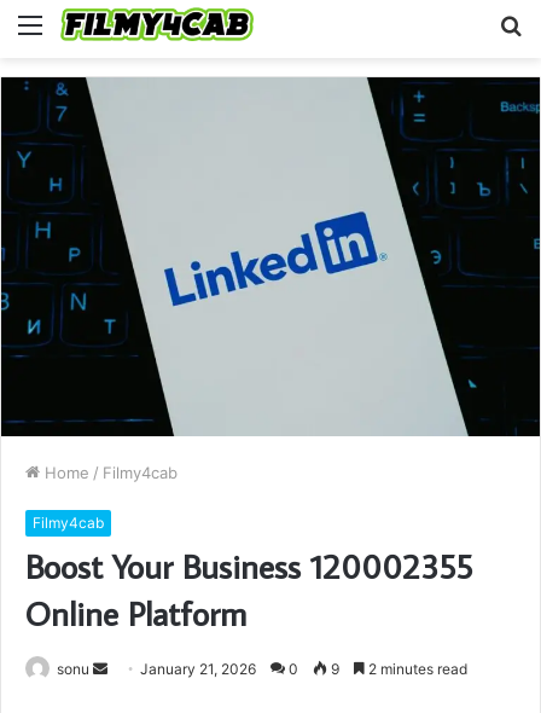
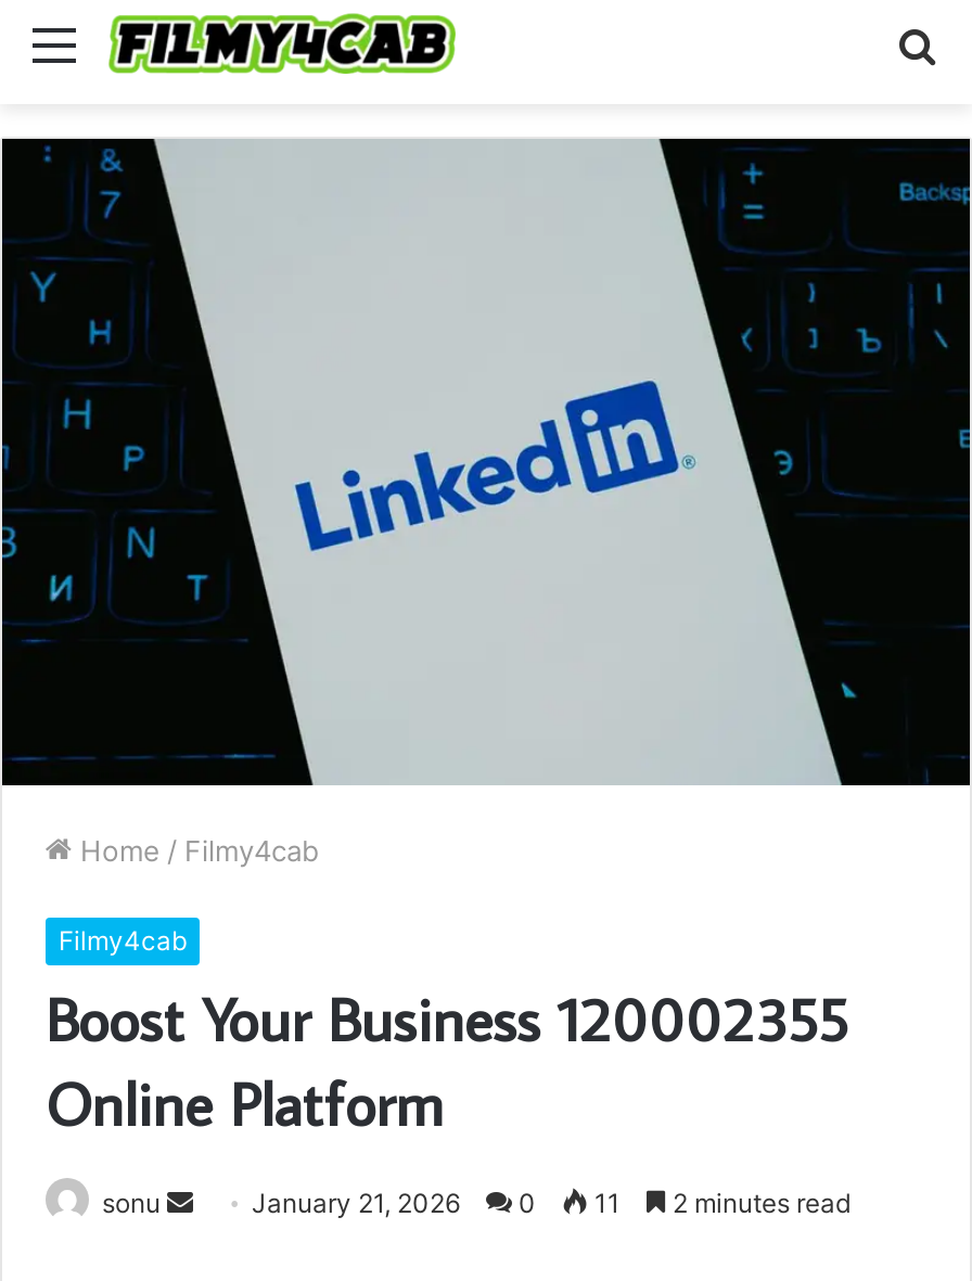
- 9
+ 11
